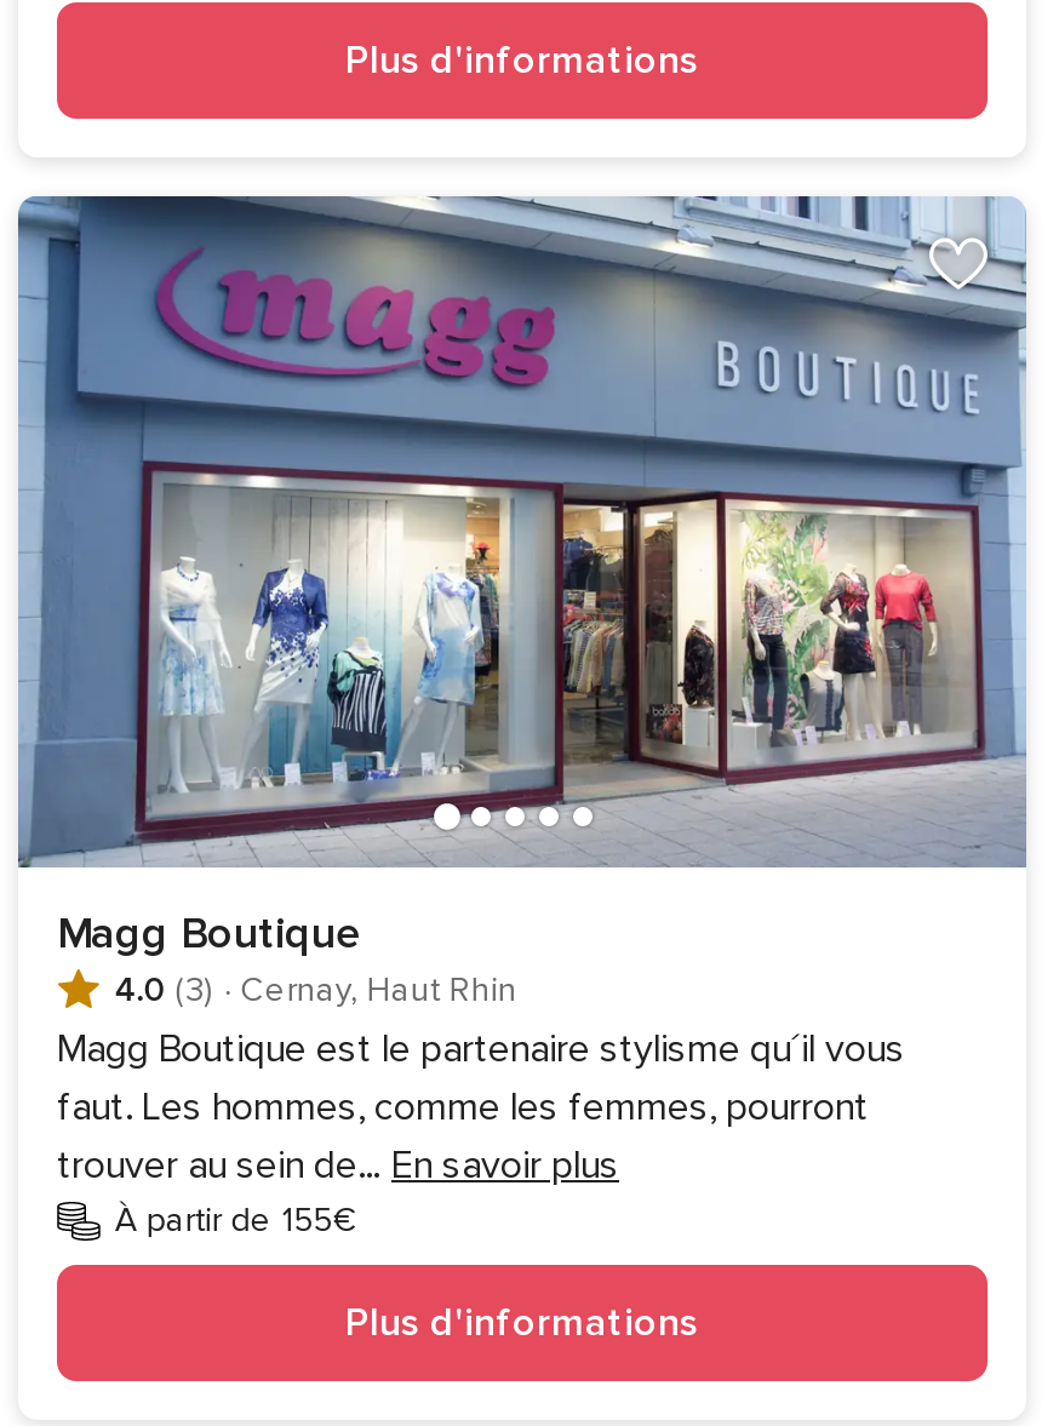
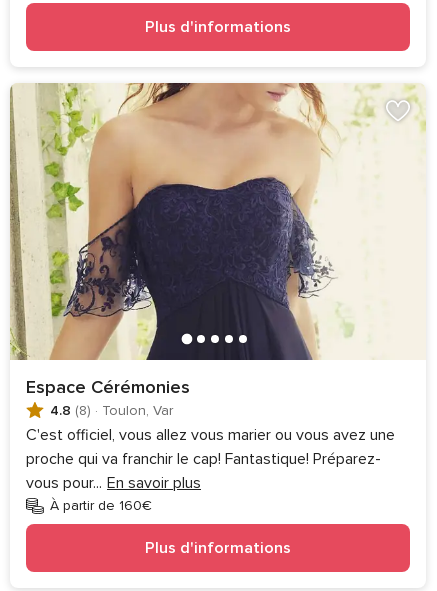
- [image]
- Magg Boutique
- 4.0 (3) · Cernay, Haut Rhin
- Magg Boutique est le partenaire stylisme qu´il vous
- faut. Les hommes, comme les femmes, pourront
- trouver au sein de... En savoir plus
- À partir de 155€
+ [image]
+ Espace Cérémonies
+ 4.8 (8) · Toulon, Var
+ C'est officiel, vous allez vous marier ou vous avez une
+ proche qui va franchir le cap! Fantastique! Préparez-
+ vous pour... En savoir plus
+ À partir de 160€
